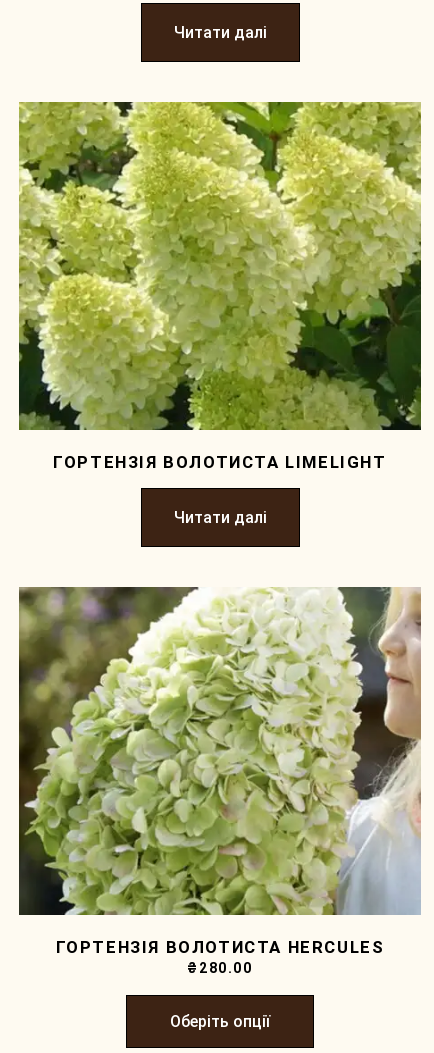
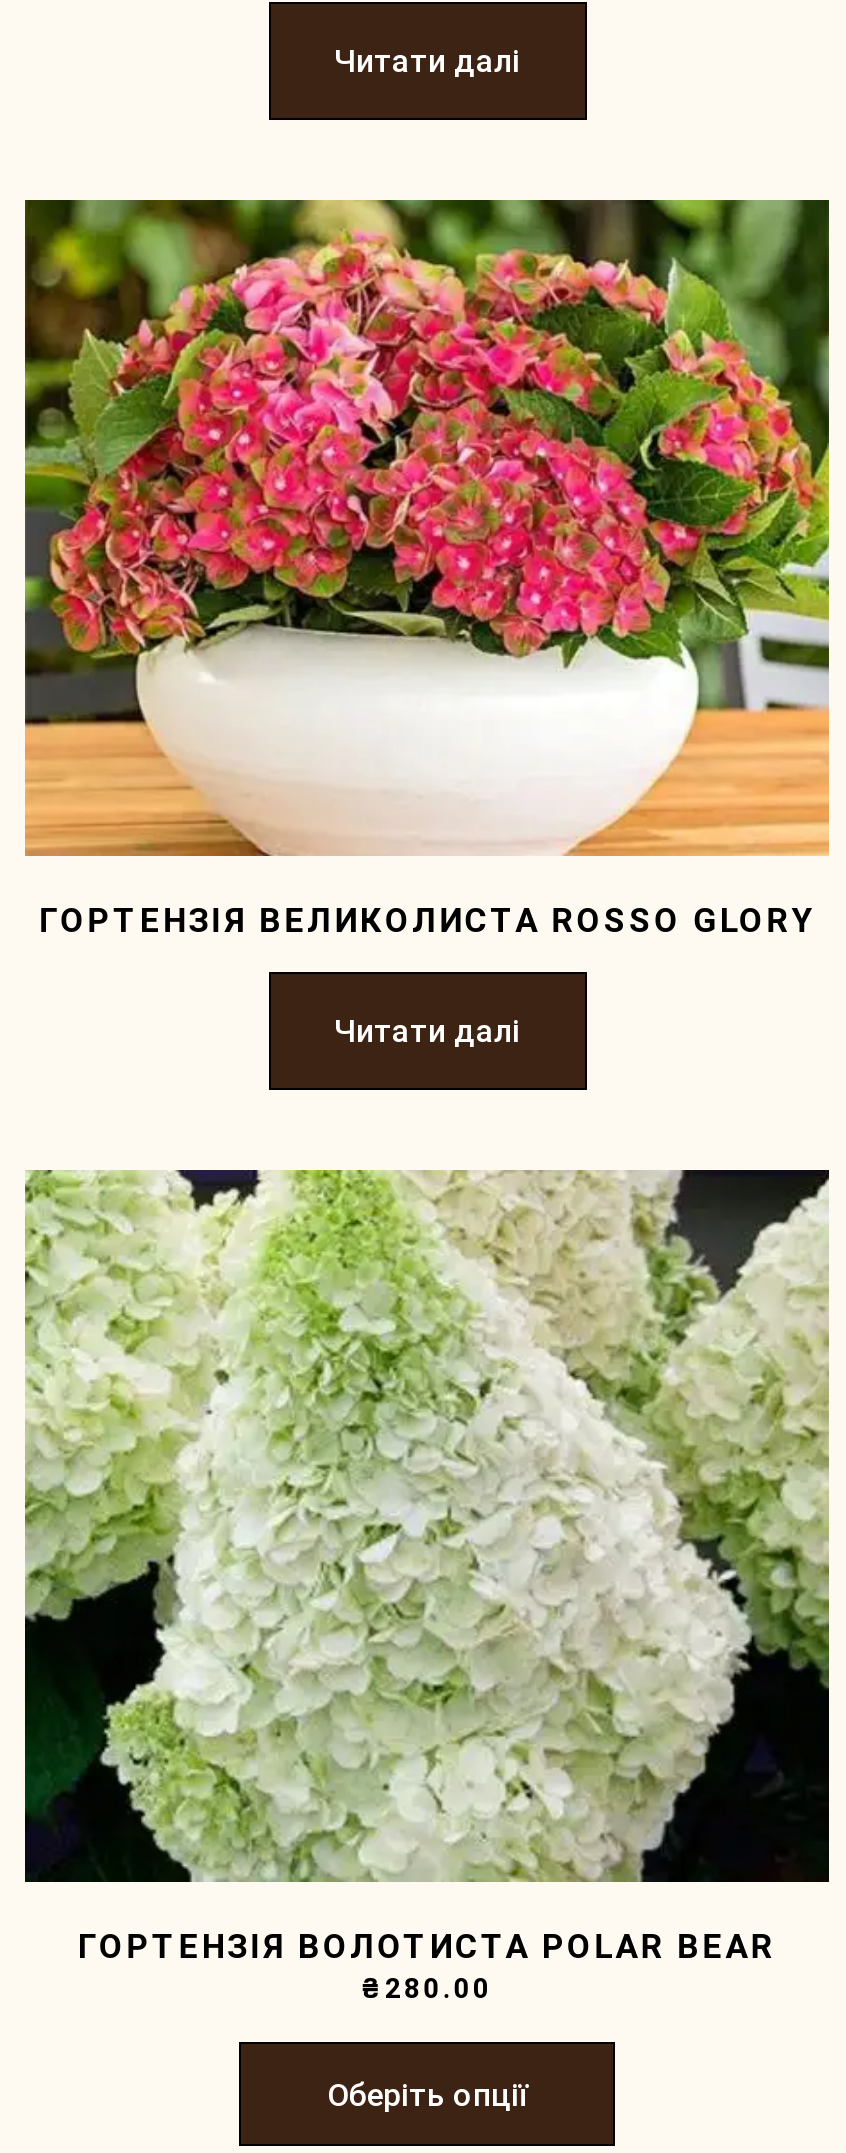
- [image]
- ГОРТЕНЗІЯ ВОЛОТИСТА LIMELIGHT
+ [image]
+ ГОРТЕНЗІЯ ВЕЛИКОЛИСТА ROSSO GLORY

- [image]
- ГОРТЕНЗІЯ ВОЛОТИСТА HERCULES
+ [image]
+ ГОРТЕНЗІЯ ВОЛОТИСТА POLAR BEAR
